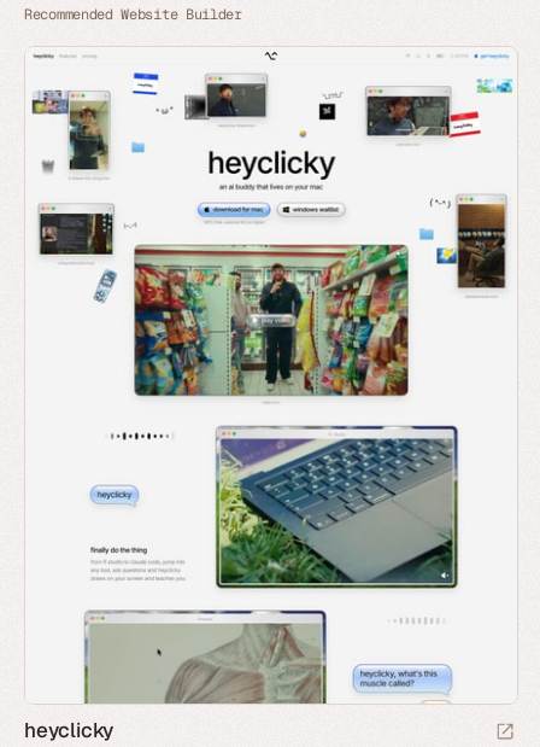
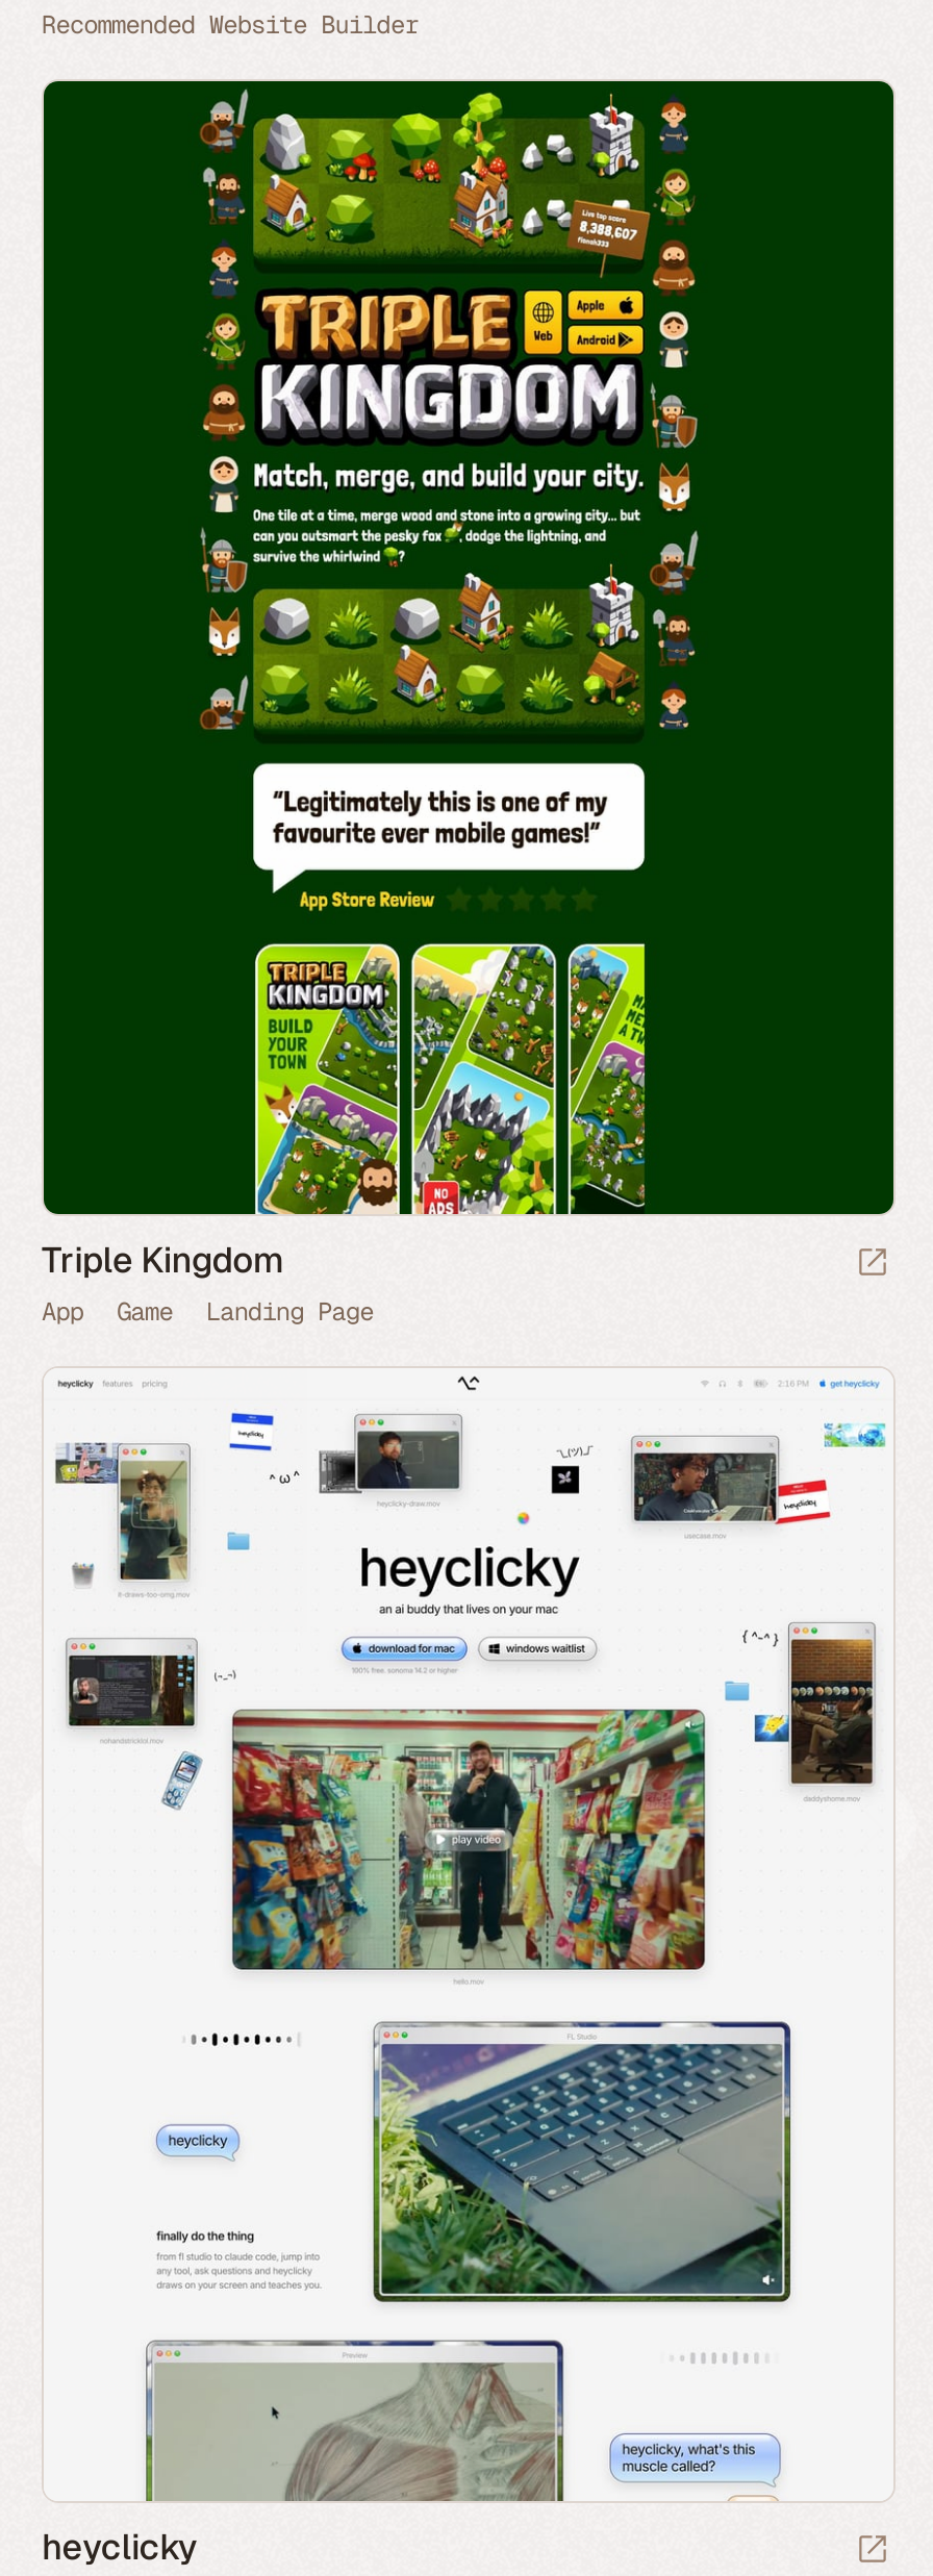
+ [image]
+ Triple Kingdom
+ App
+ Game
+ Landing Page
